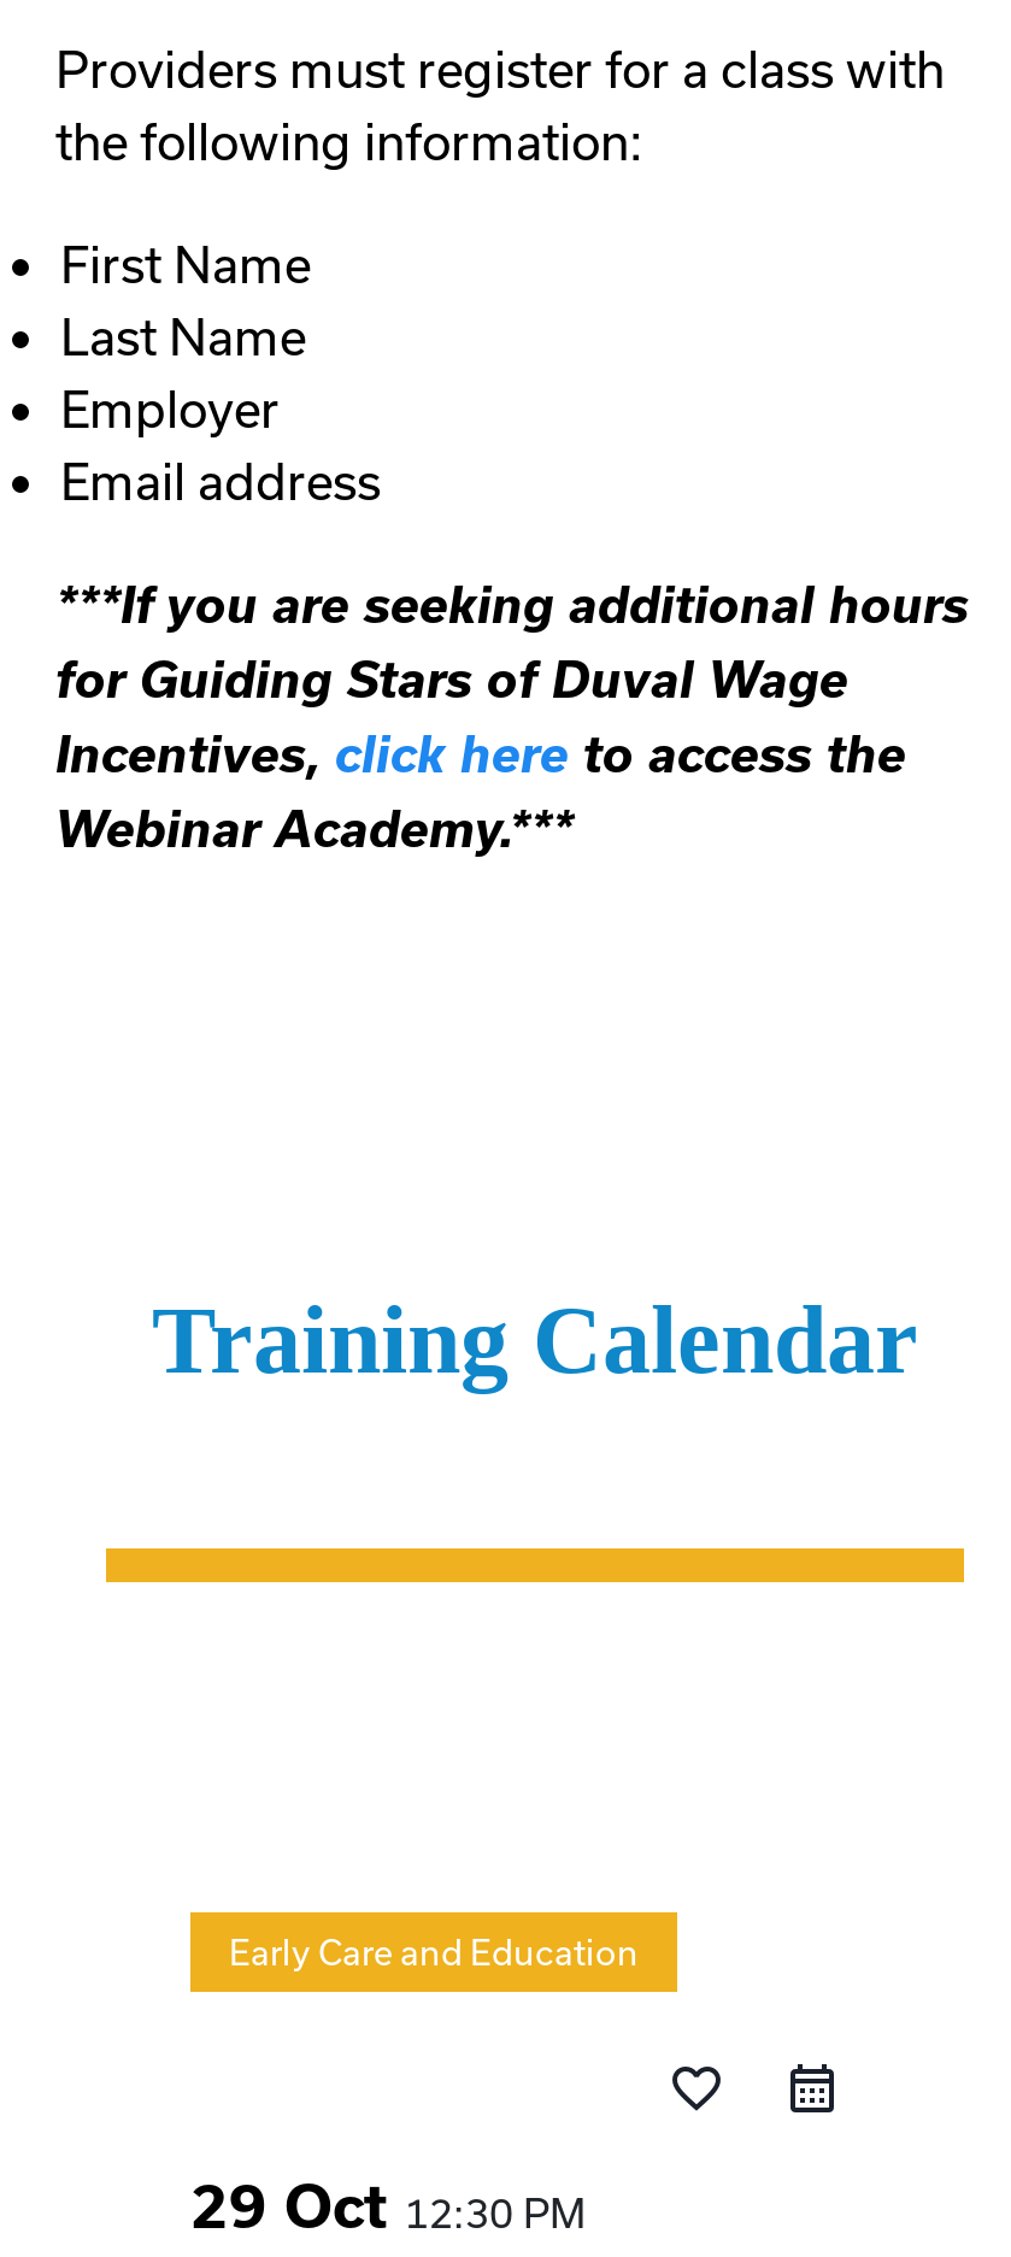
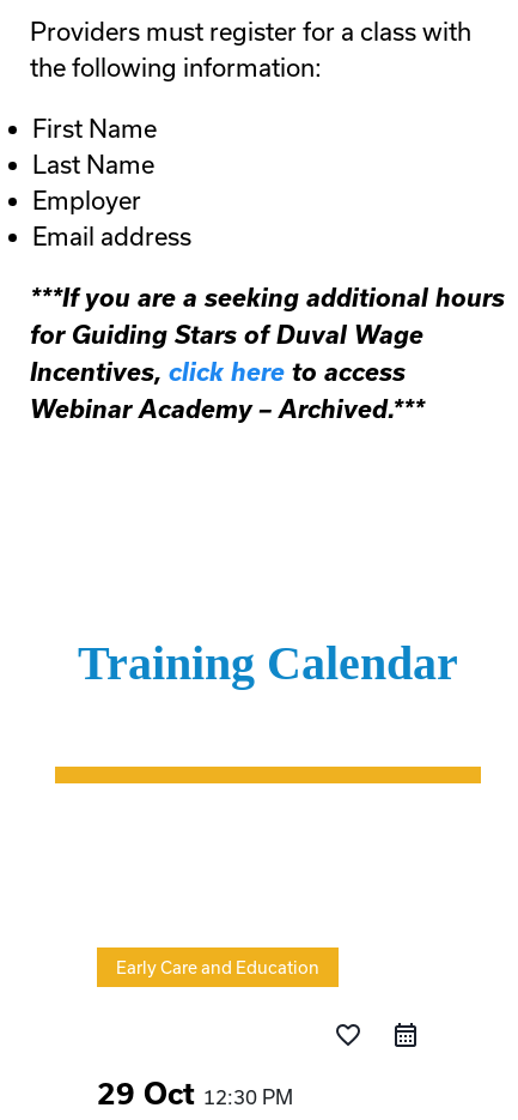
- ***If you are seeking additional hours
+ ***If you are a seeking additional hours

- Incentives, click here to access the
- Webinar Academy.***
+ Incentives, click here to access
+ Webinar Academy – Archived.***
